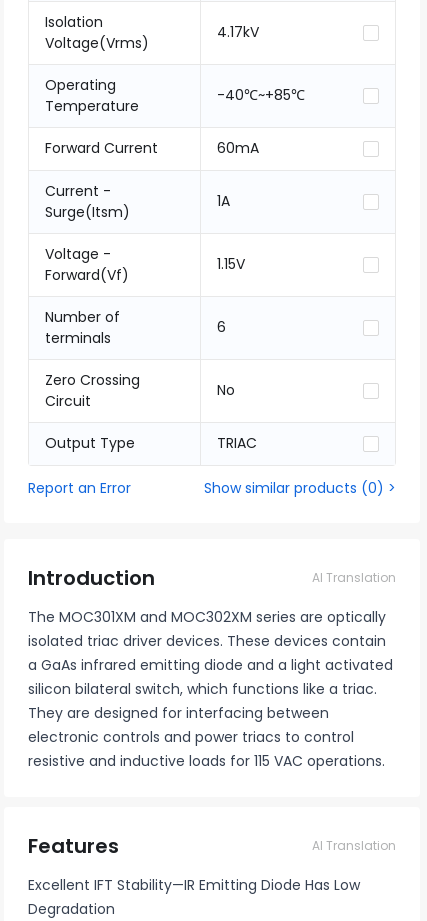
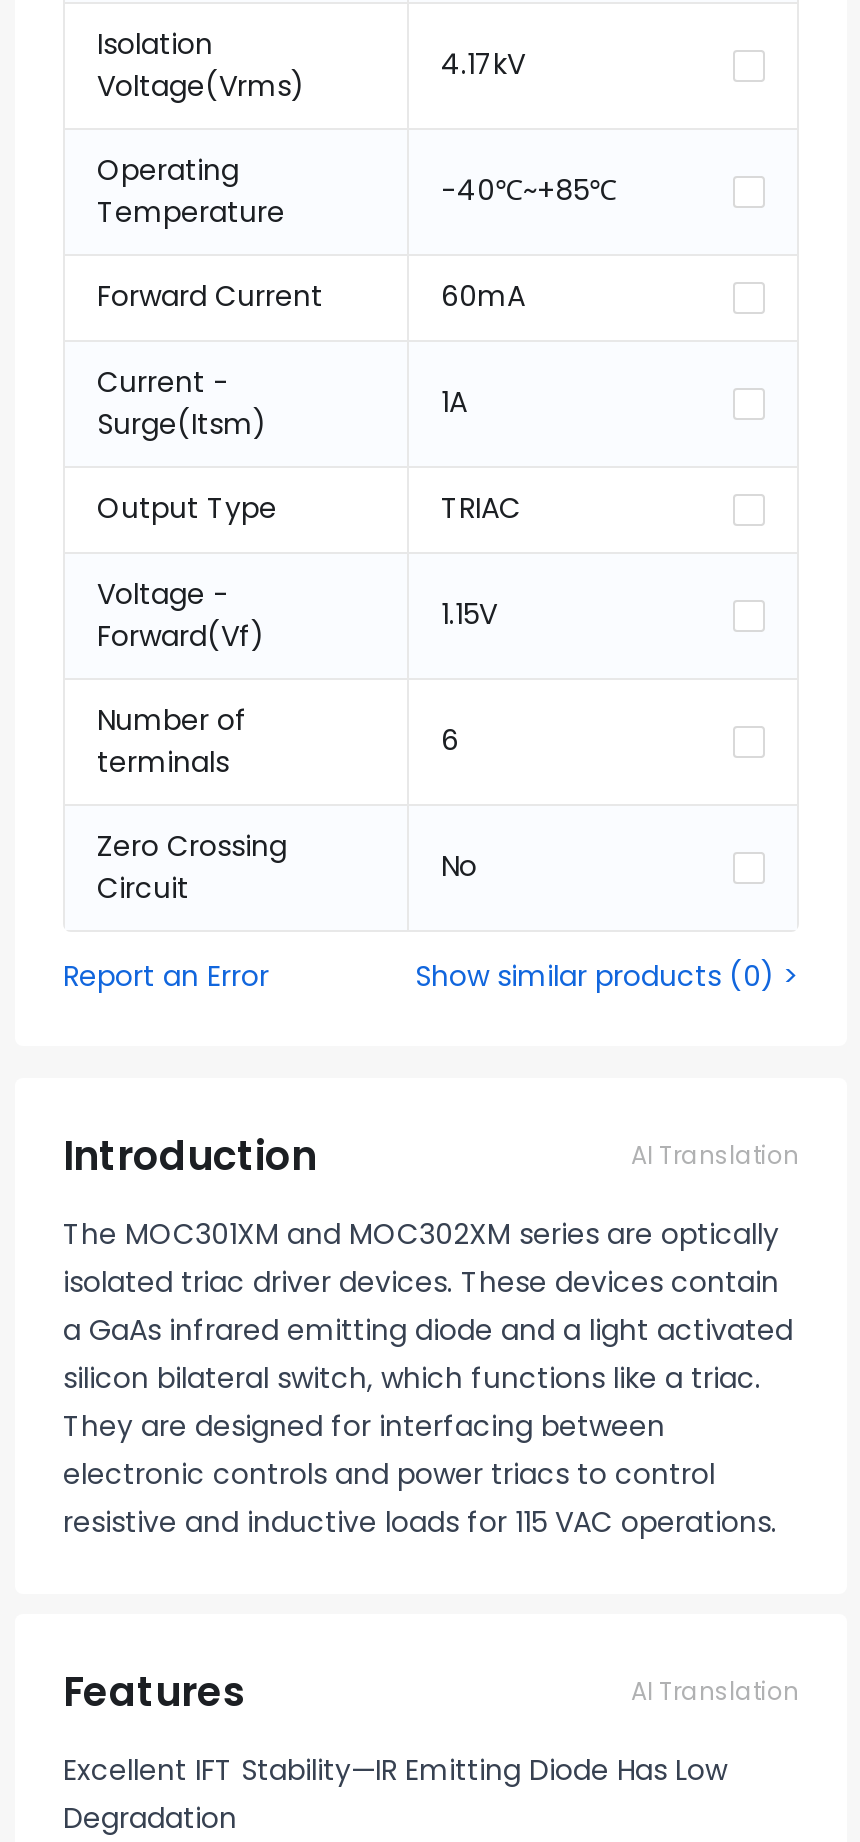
moved down: Voltage - | Forward(Vf) | 1.15V | ... | Circuit | No

moved up: Output Type | TRIAC
